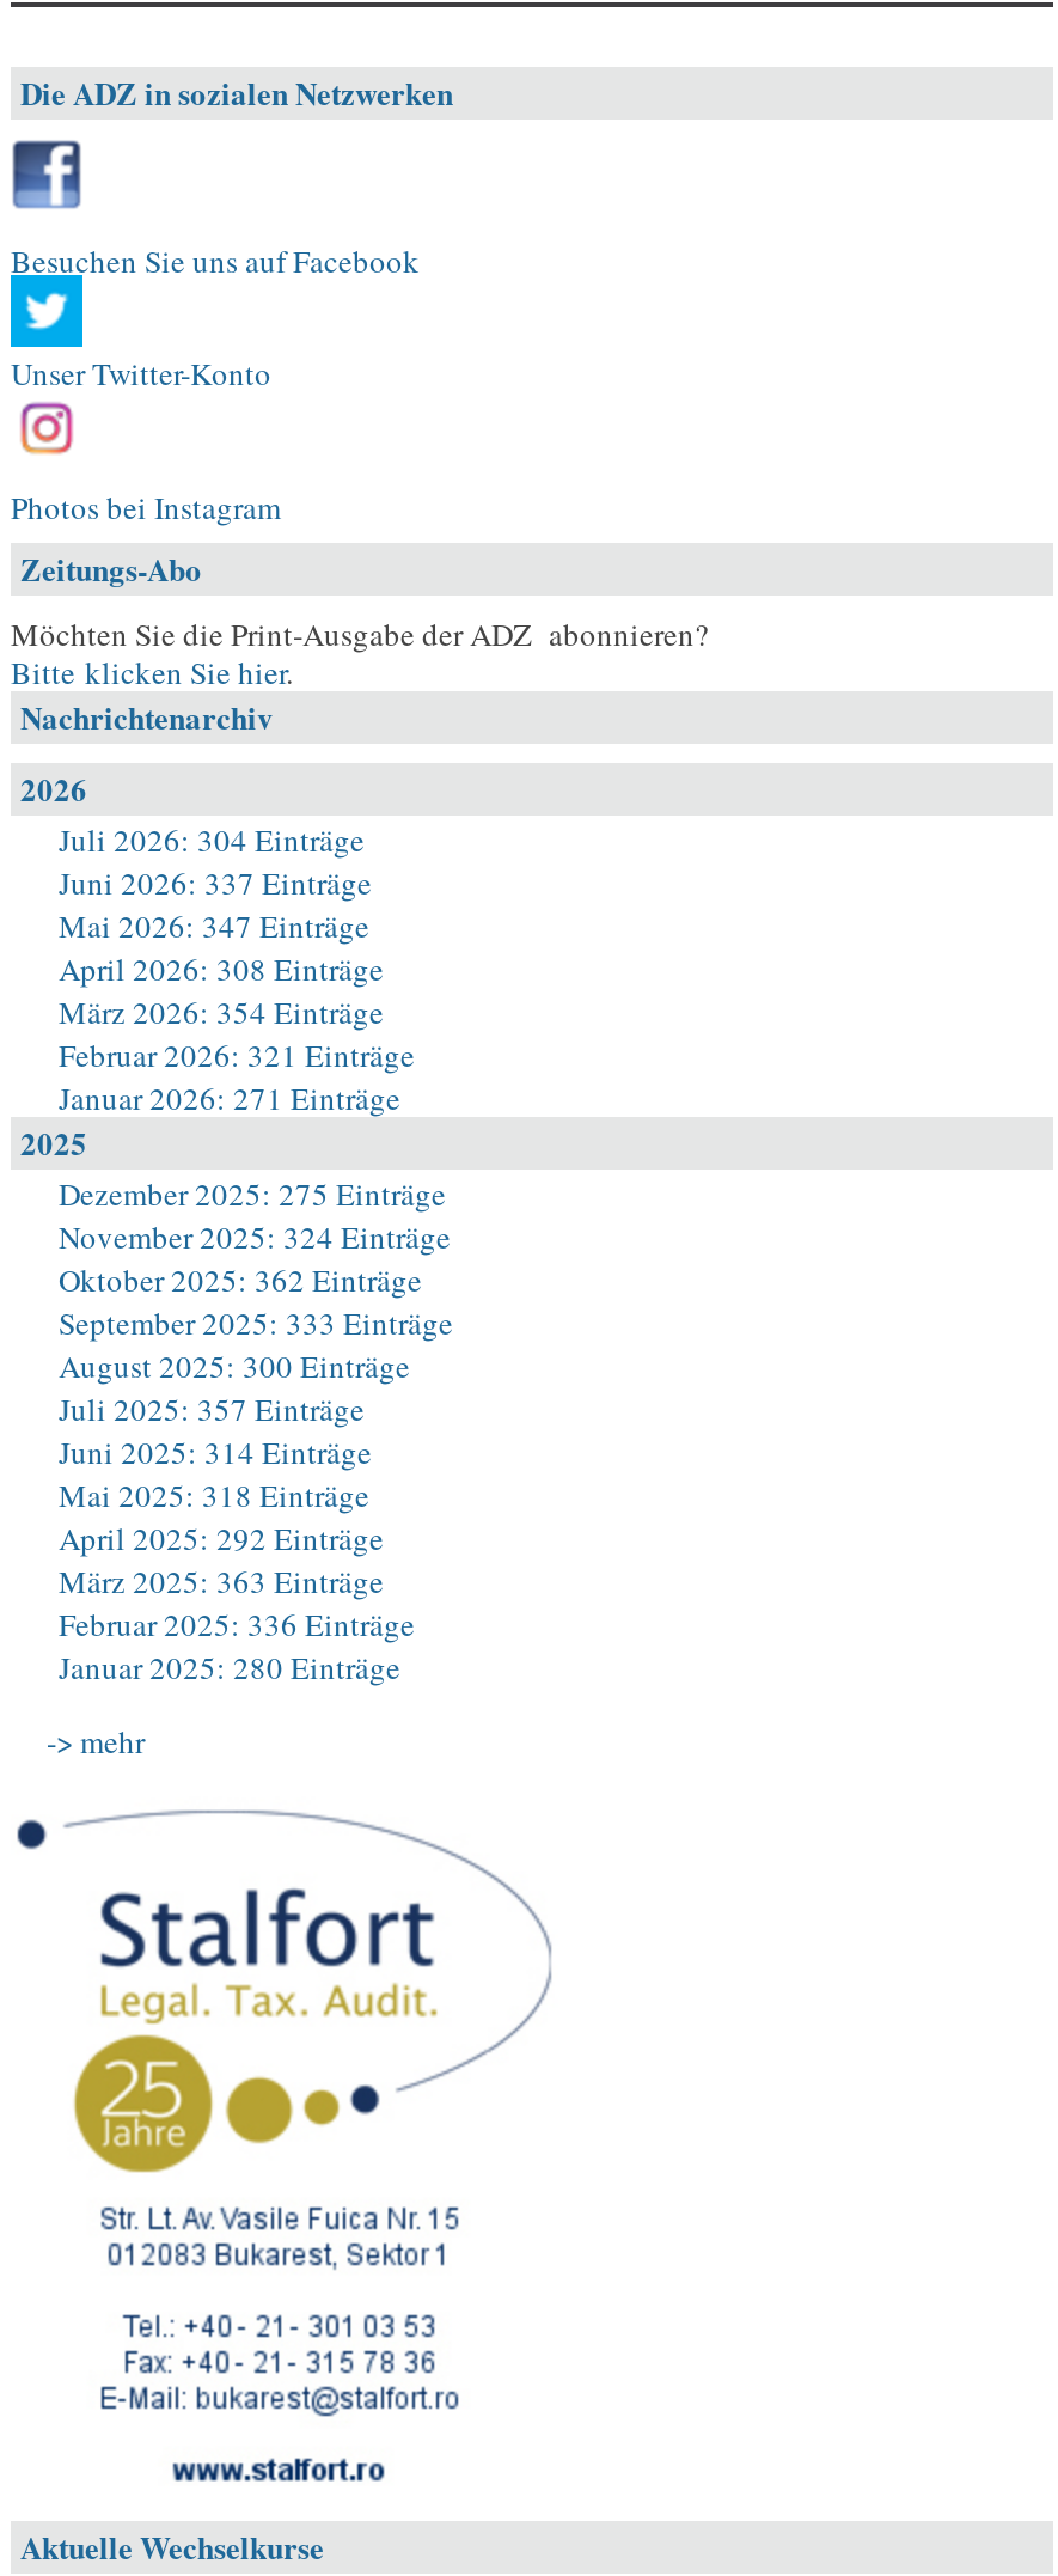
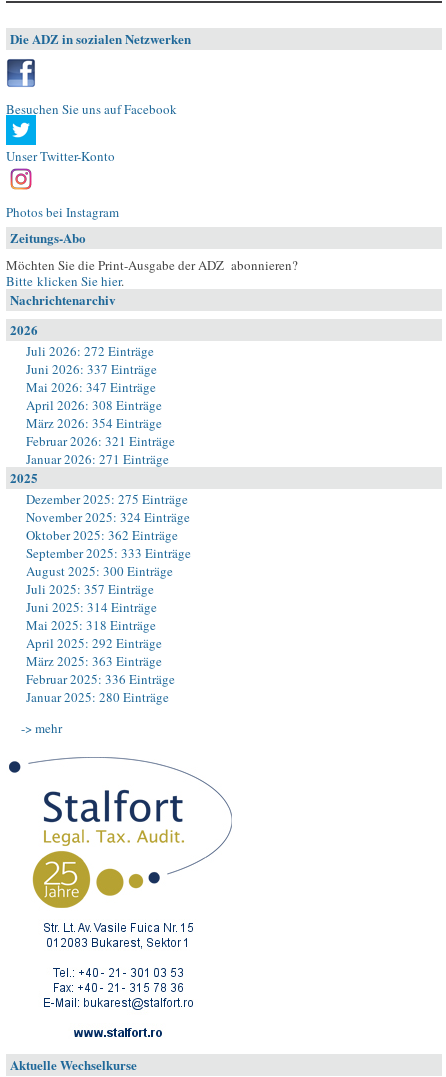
- Juli 2026: 304 Einträge
+ Juli 2026: 272 Einträge
